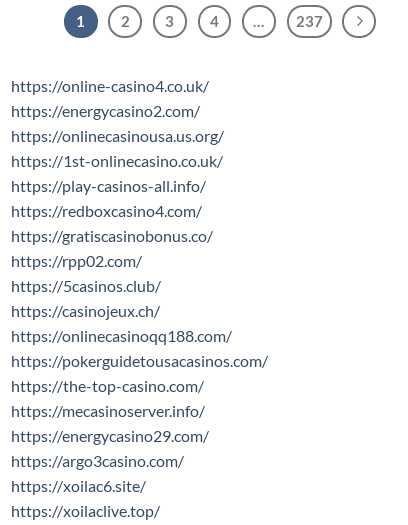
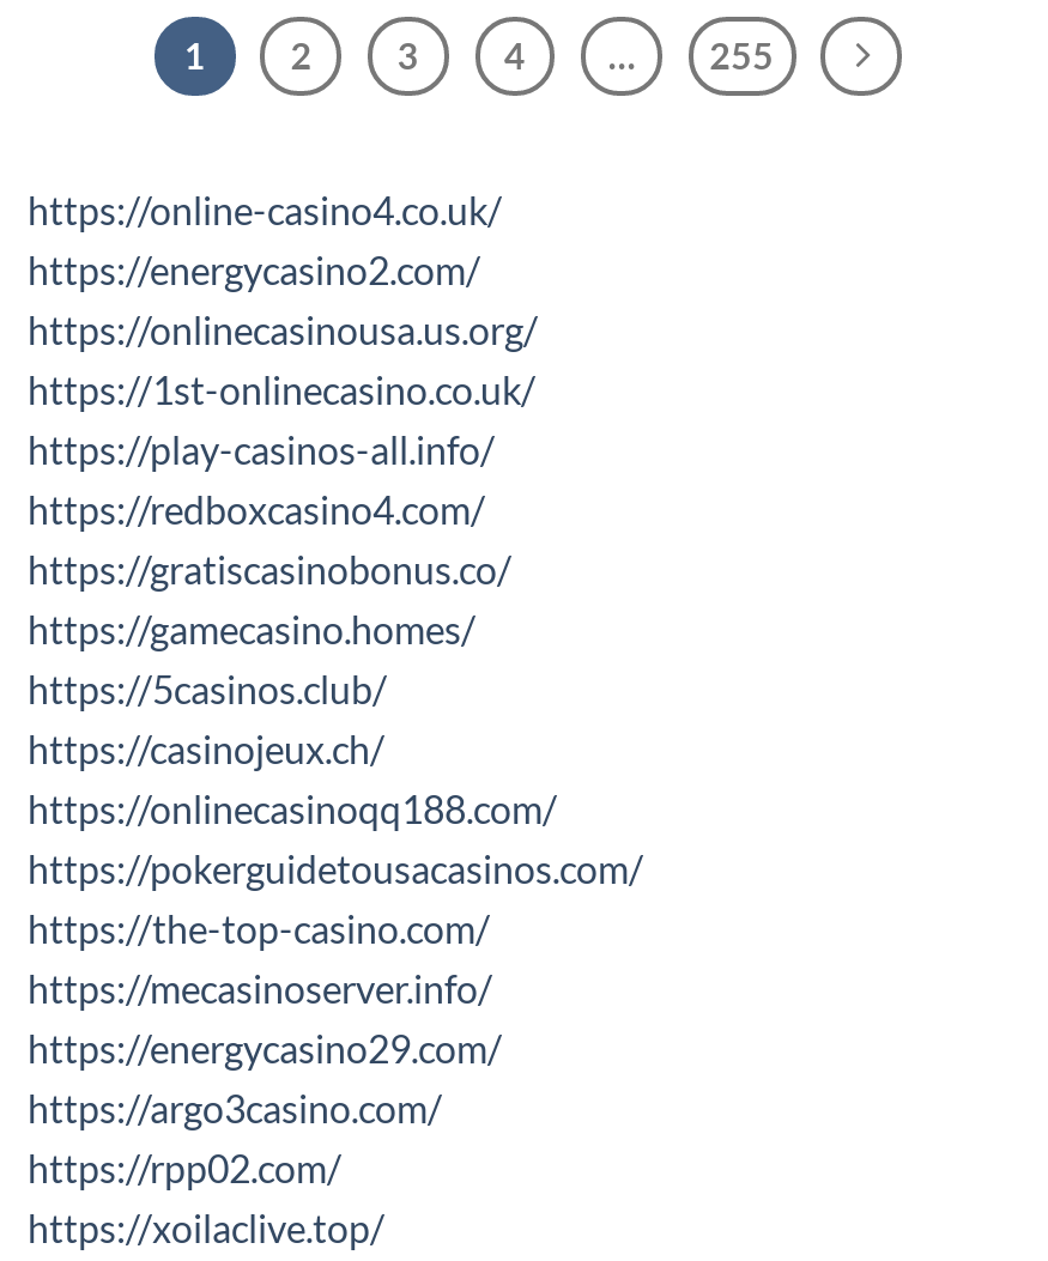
- 237
+ 255

- https://rpp02.com/
+ https://gamecasino.homes/

- https://xoilac6.site/
+ https://rpp02.com/
